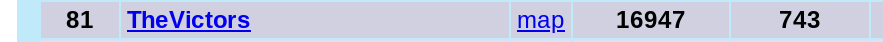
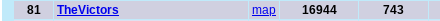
- map 16947
+ map 16944
